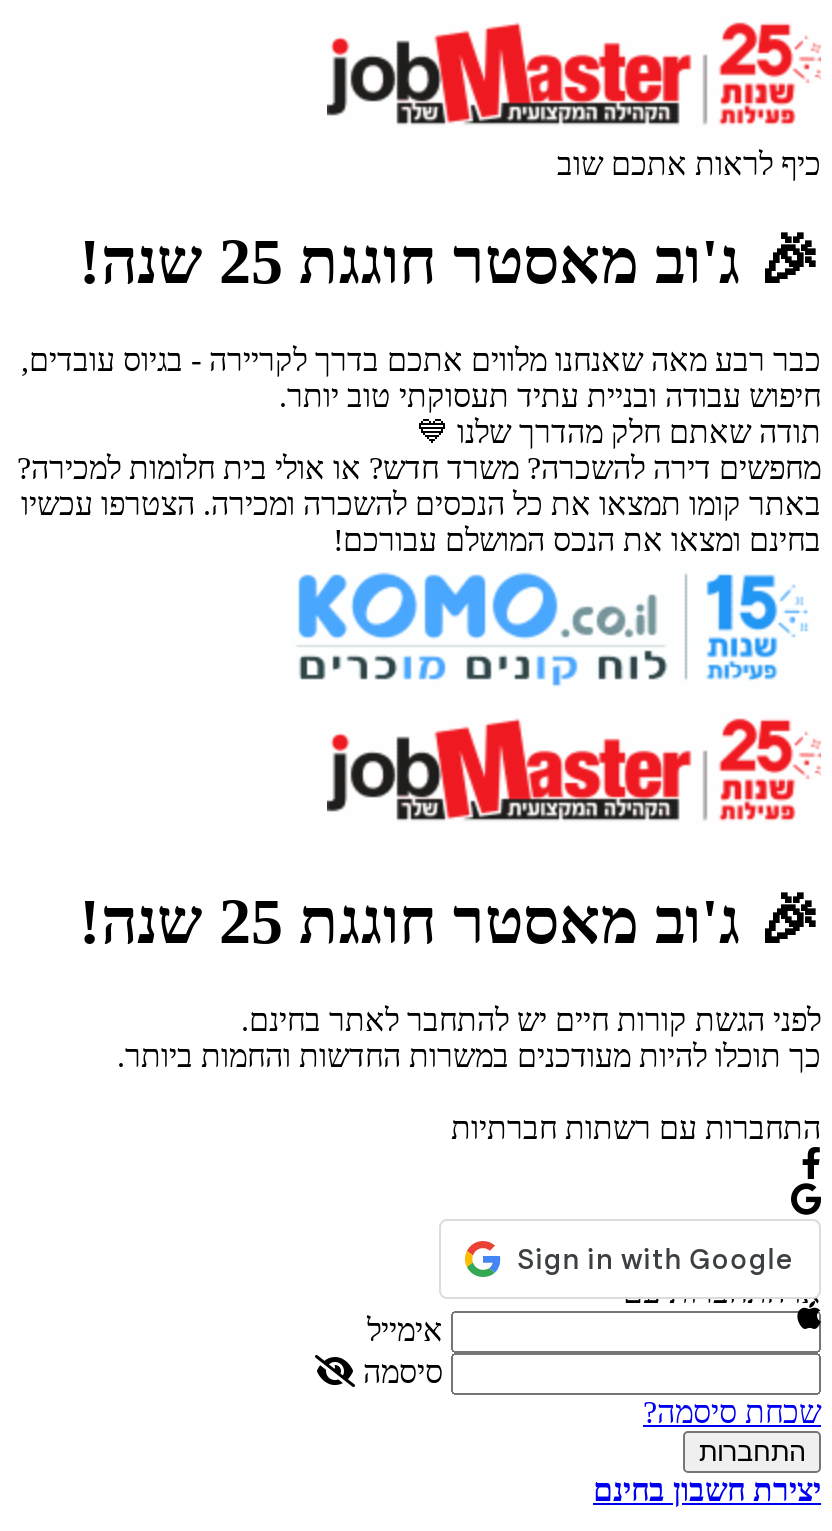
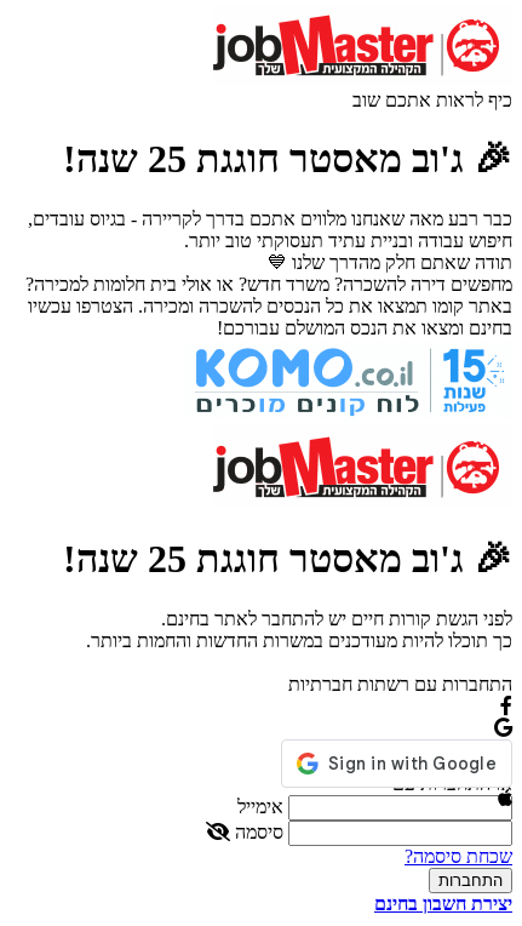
- [image]
+ [image]

- [image]
+ [image]
